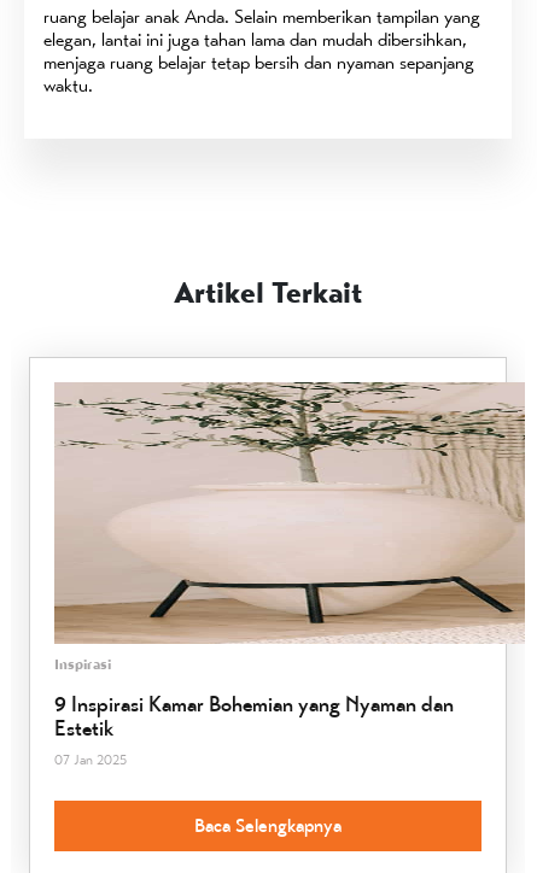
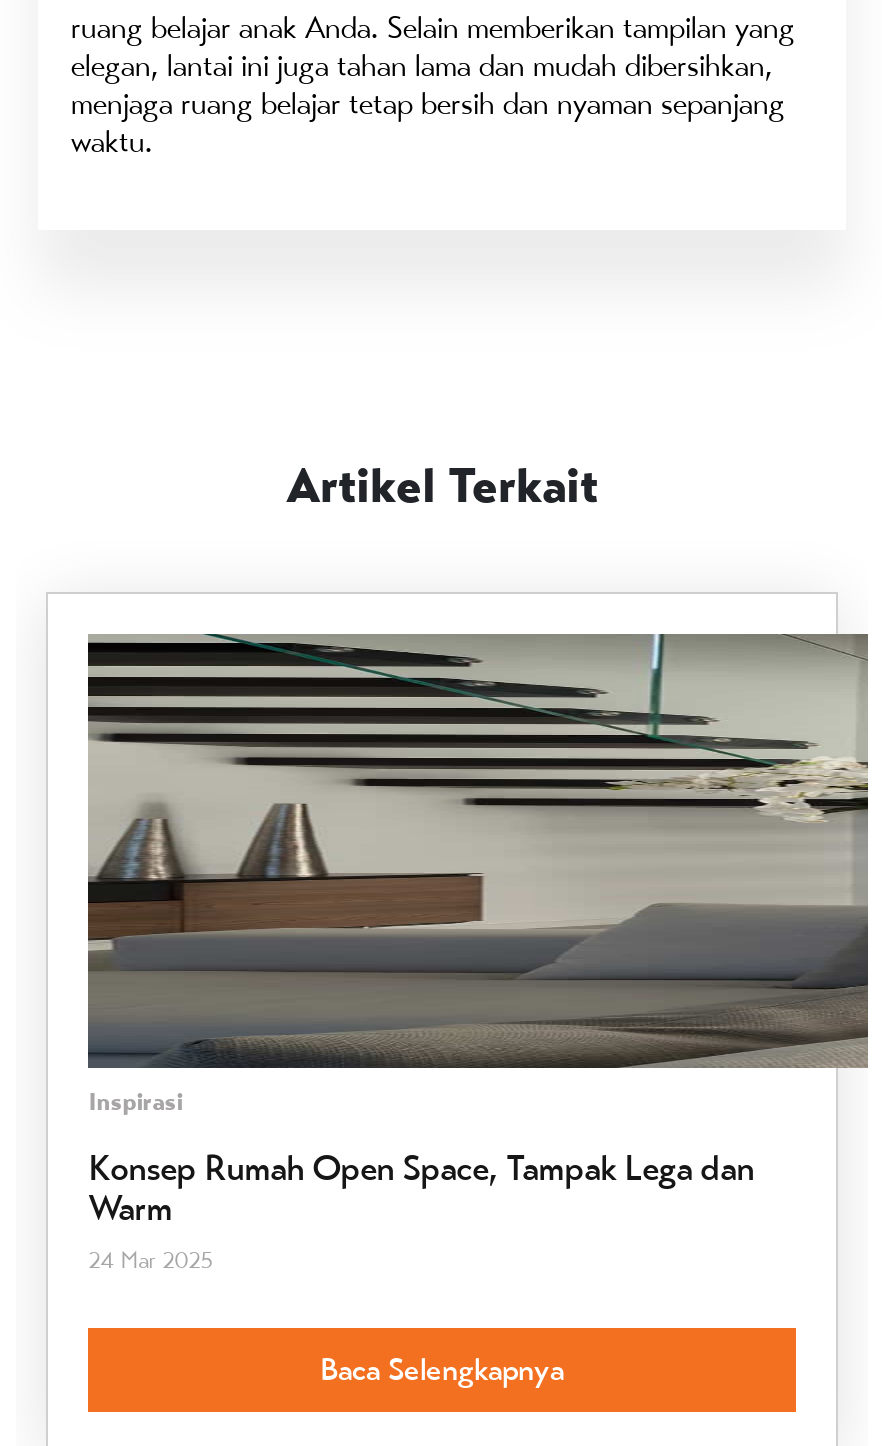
- [image]
- 9 Inspirasi Kamar Bohemian yang Nyaman dan
- Estetik
- 07 Jan 2025
+ [image]
+ Konsep Rumah Open Space, Tampak Lega dan
+ Warm
+ 24 Mar 2025
